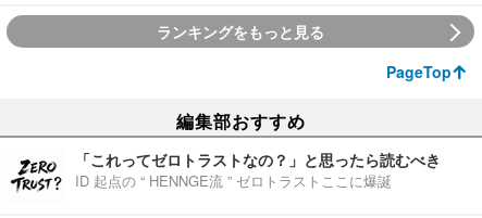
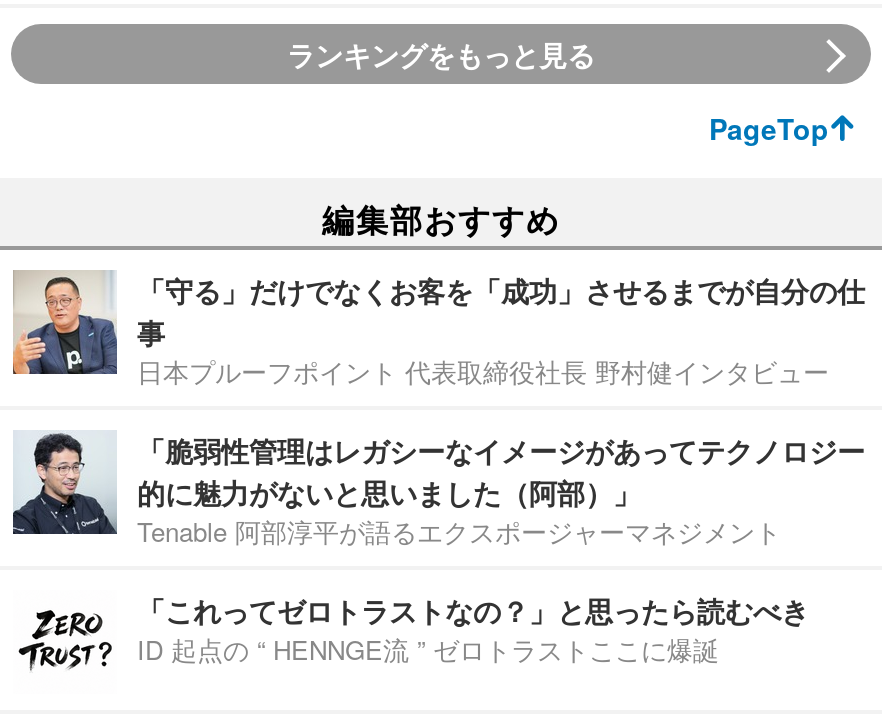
+ [image]
+ 「守る」だけでなくお客を「成功」させるまでが自分の仕
+ 事
+ 日本プルーフポイント 代表取締役社長 野村健インタビュー
+ 「脆弱性管理はレガシーなイメージがあってテクノロジー
+ 的に魅力がないと思いました（阿部）」
+ Tenable 阿部淳平が語るエクスポージャーマネジメント

+ [image]
